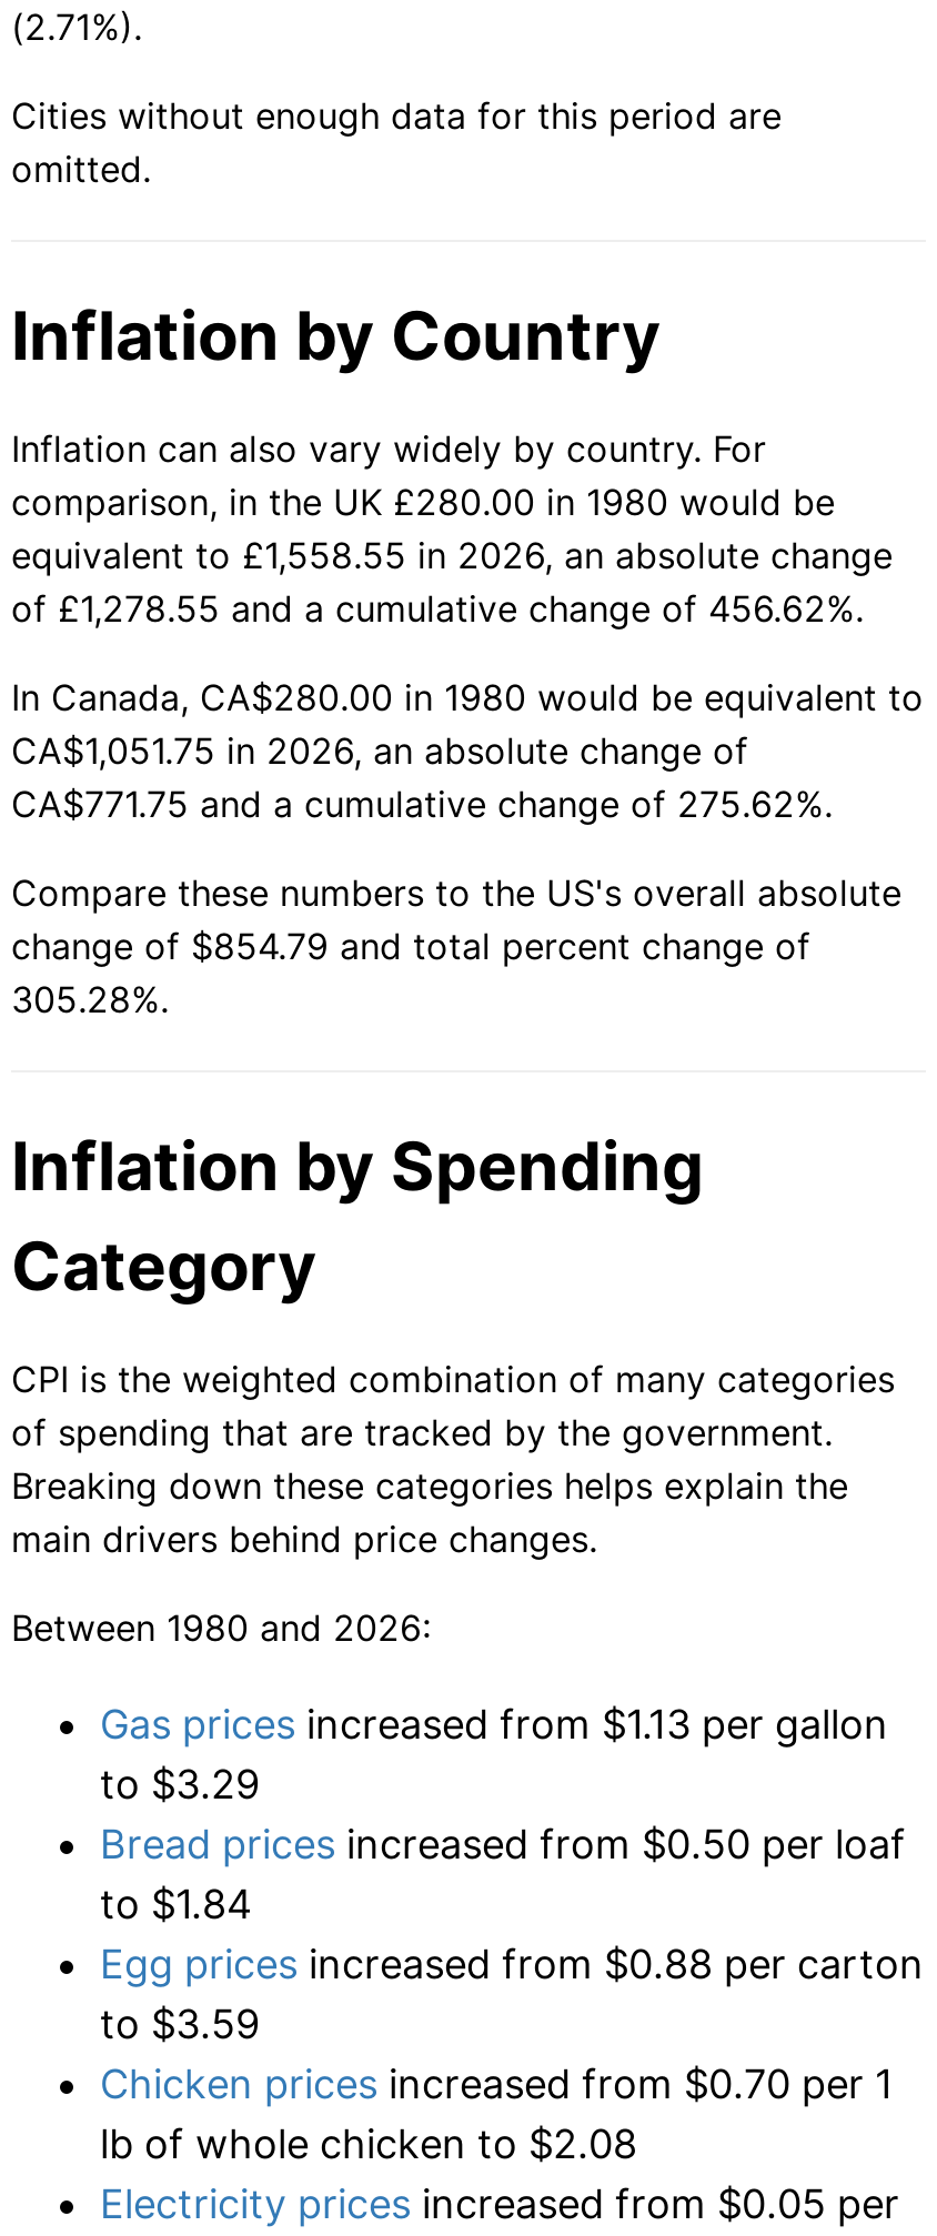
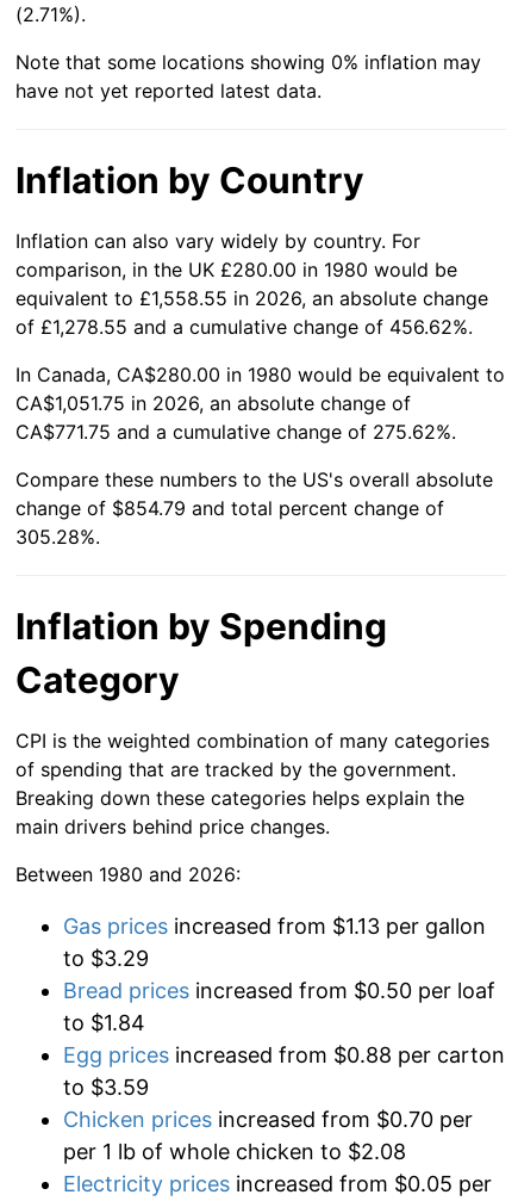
- Cities without enough data for this period are
- omitted.
+ Note that some locations showing 0% inflation may
+ have not yet reported latest data.

- Chicken prices increased from $0.70 per 1
- lb of whole chicken to $2.08
+ Chicken prices increased from $0.70 per
+ per 1 lb of whole chicken to $2.08
